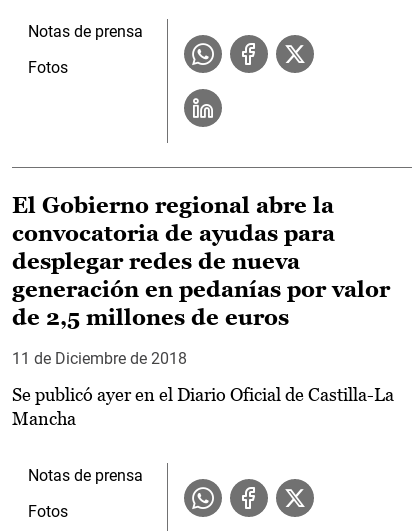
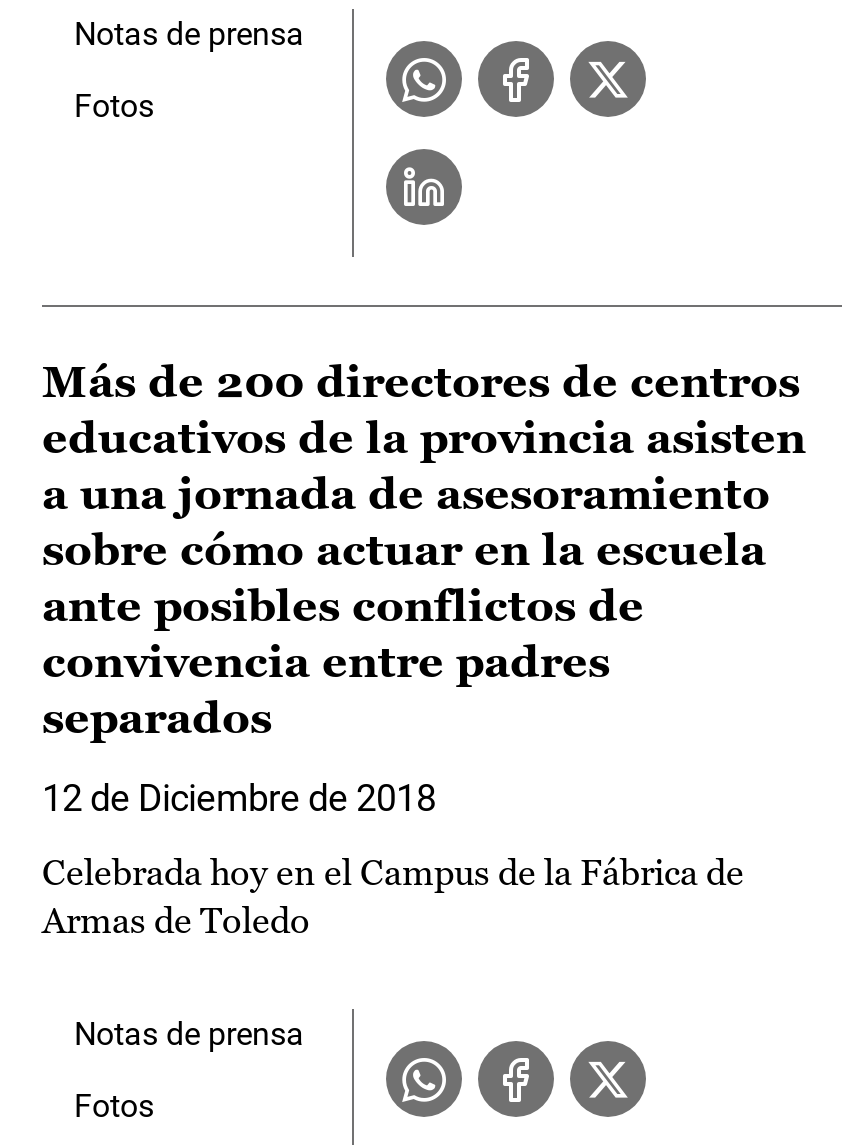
- El Gobierno regional abre la
- convocatoria de ayudas para
- desplegar redes de nueva
- generación en pedanías por valor
- de 2,5 millones de euros
+ Más de 200 directores de centros
+ educativos de la provincia asisten
+ a una jornada de asesoramiento
+ sobre cómo actuar en la escuela
+ ante posibles conflictos de
+ convivencia entre padres
+ separados

- 11 de Diciembre de 2018
+ 12 de Diciembre de 2018

- Se publicó ayer en el Diario Oficial de Castilla-La
- Mancha
+ Celebrada hoy en el Campus de la Fábrica de
+ Armas de Toledo
